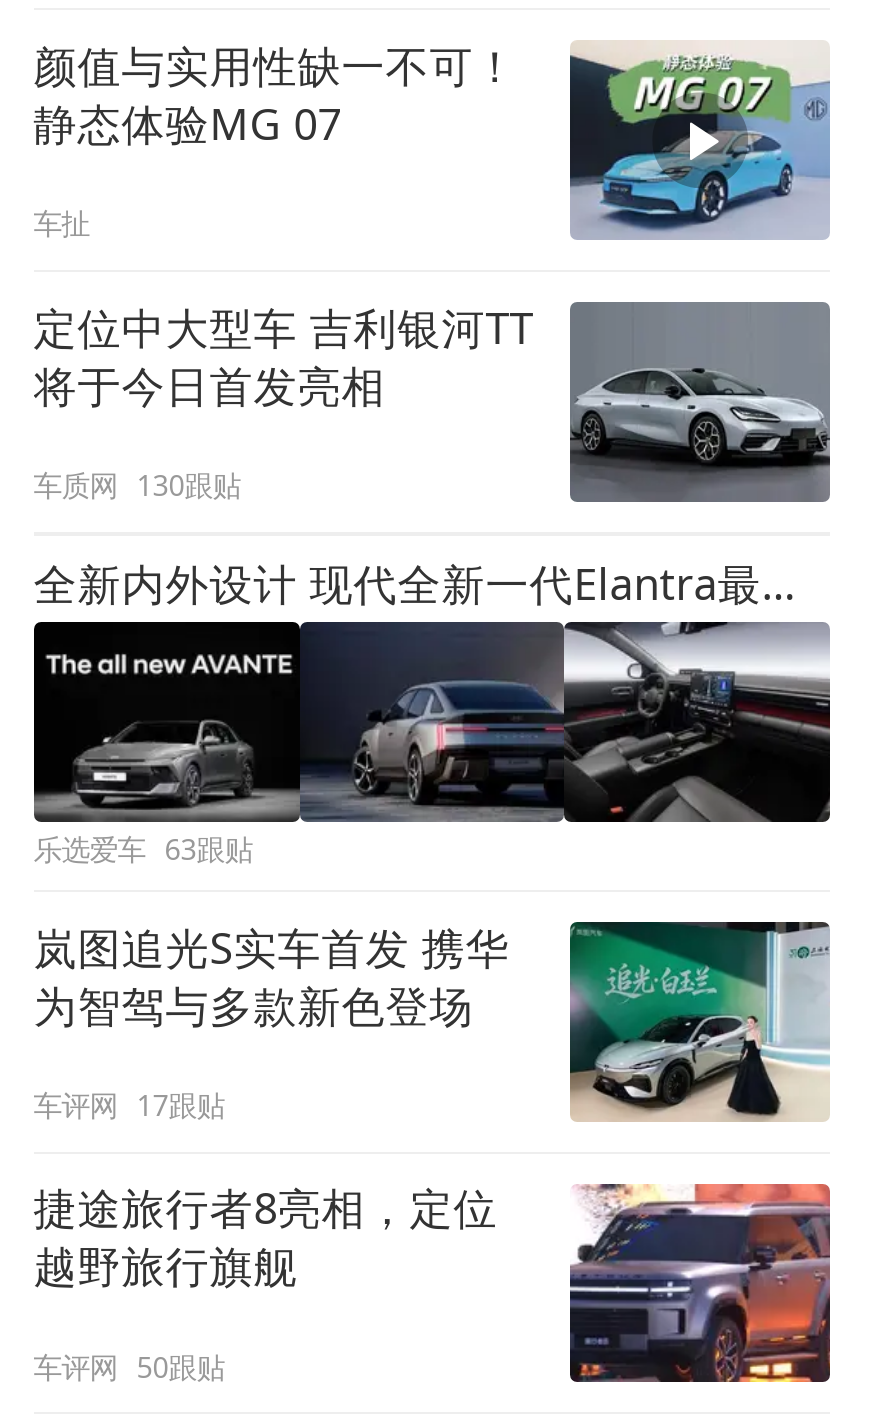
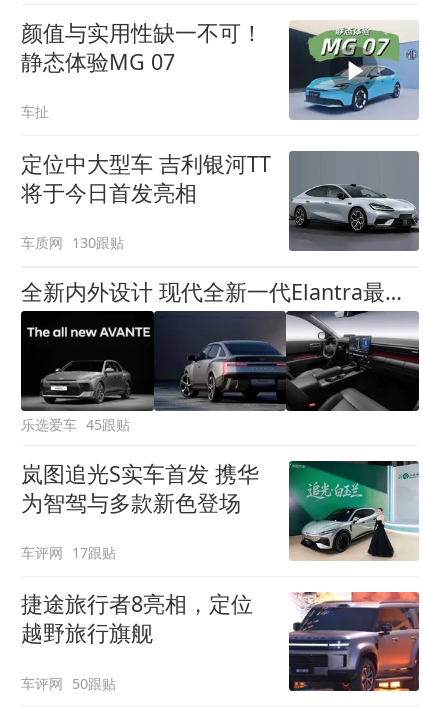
- 乐选爱车 63跟贴
+ 乐选爱车 45跟贴
